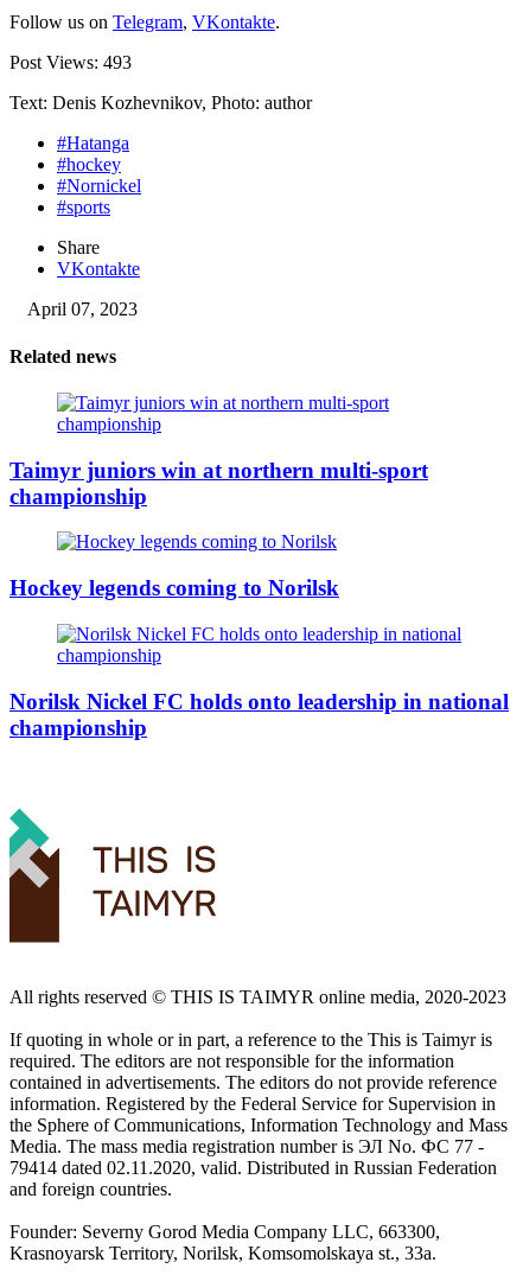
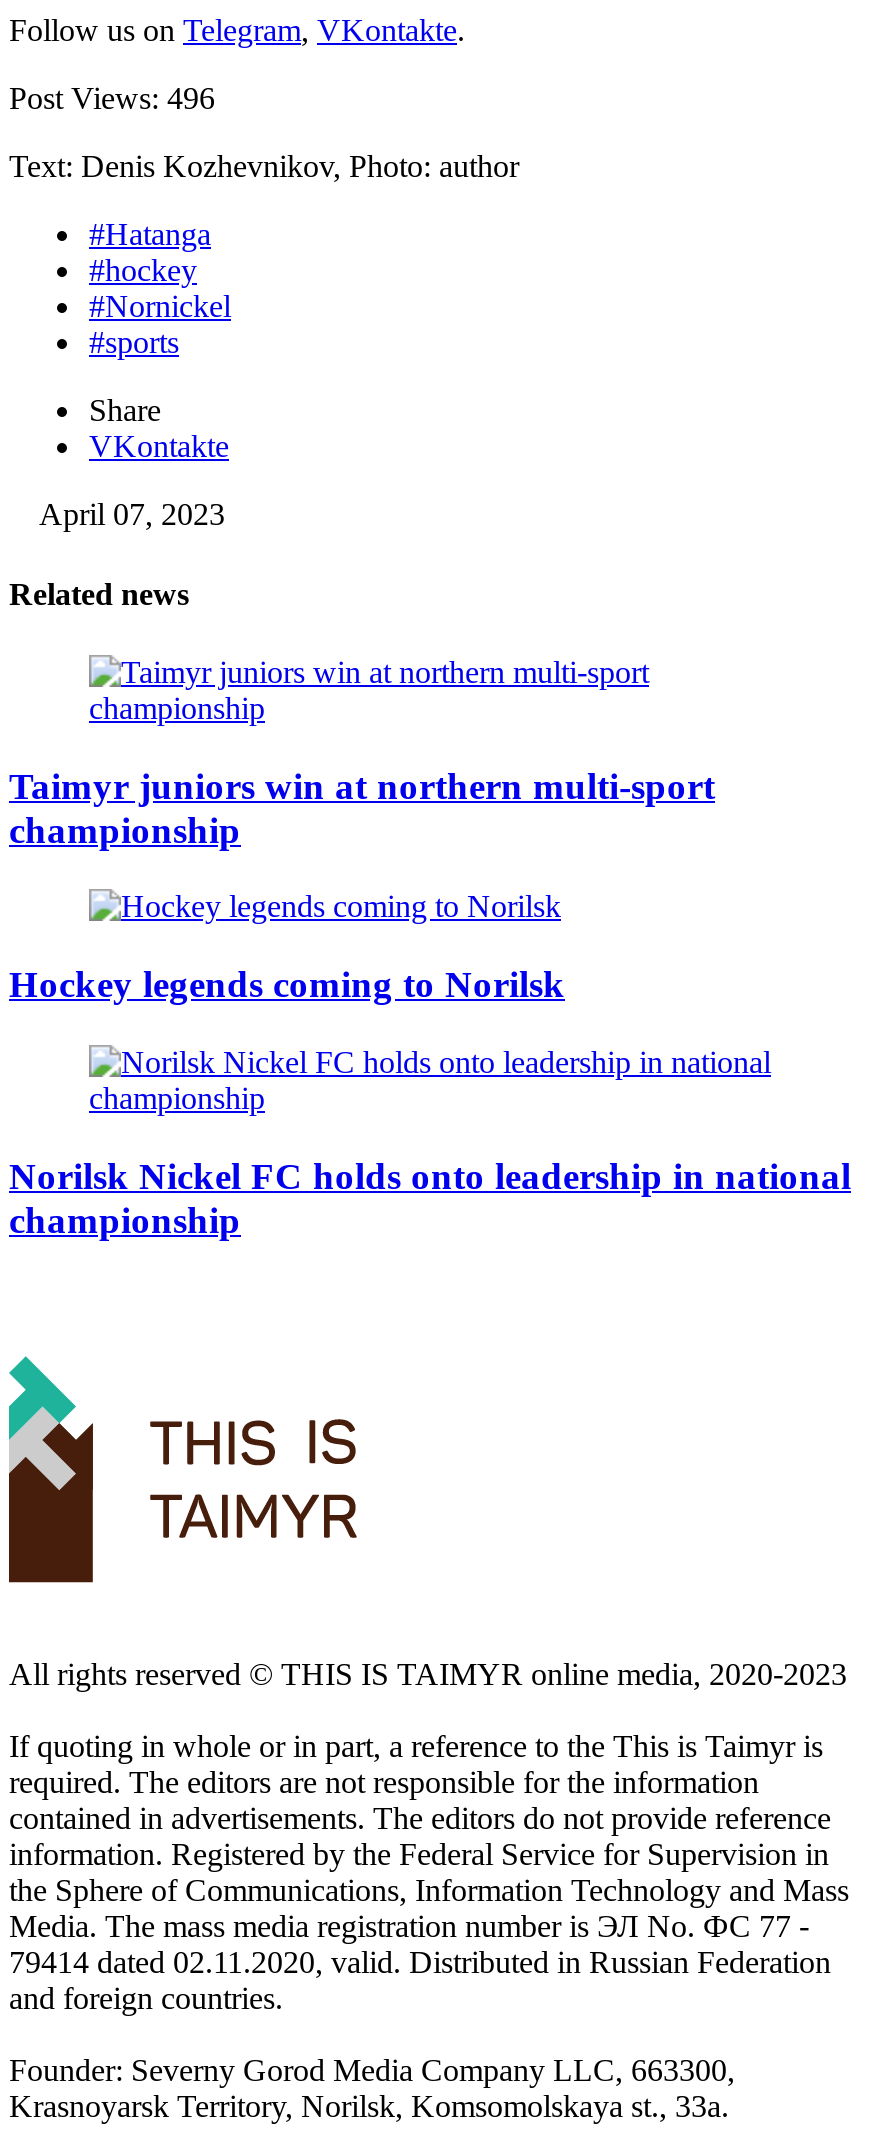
- Post Views: 493
+ Post Views: 496
